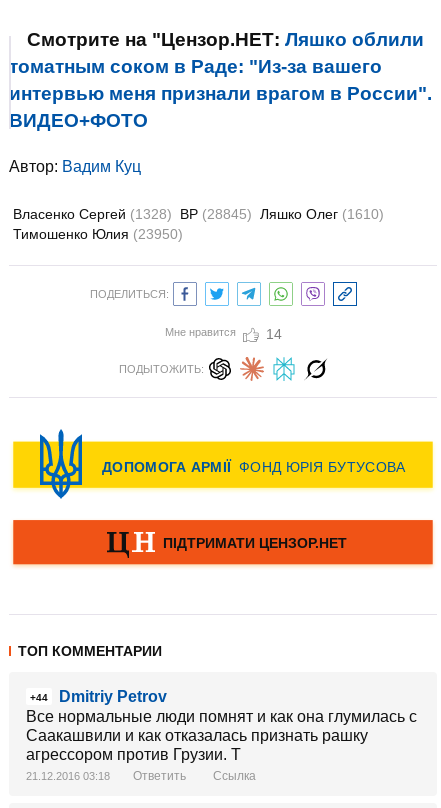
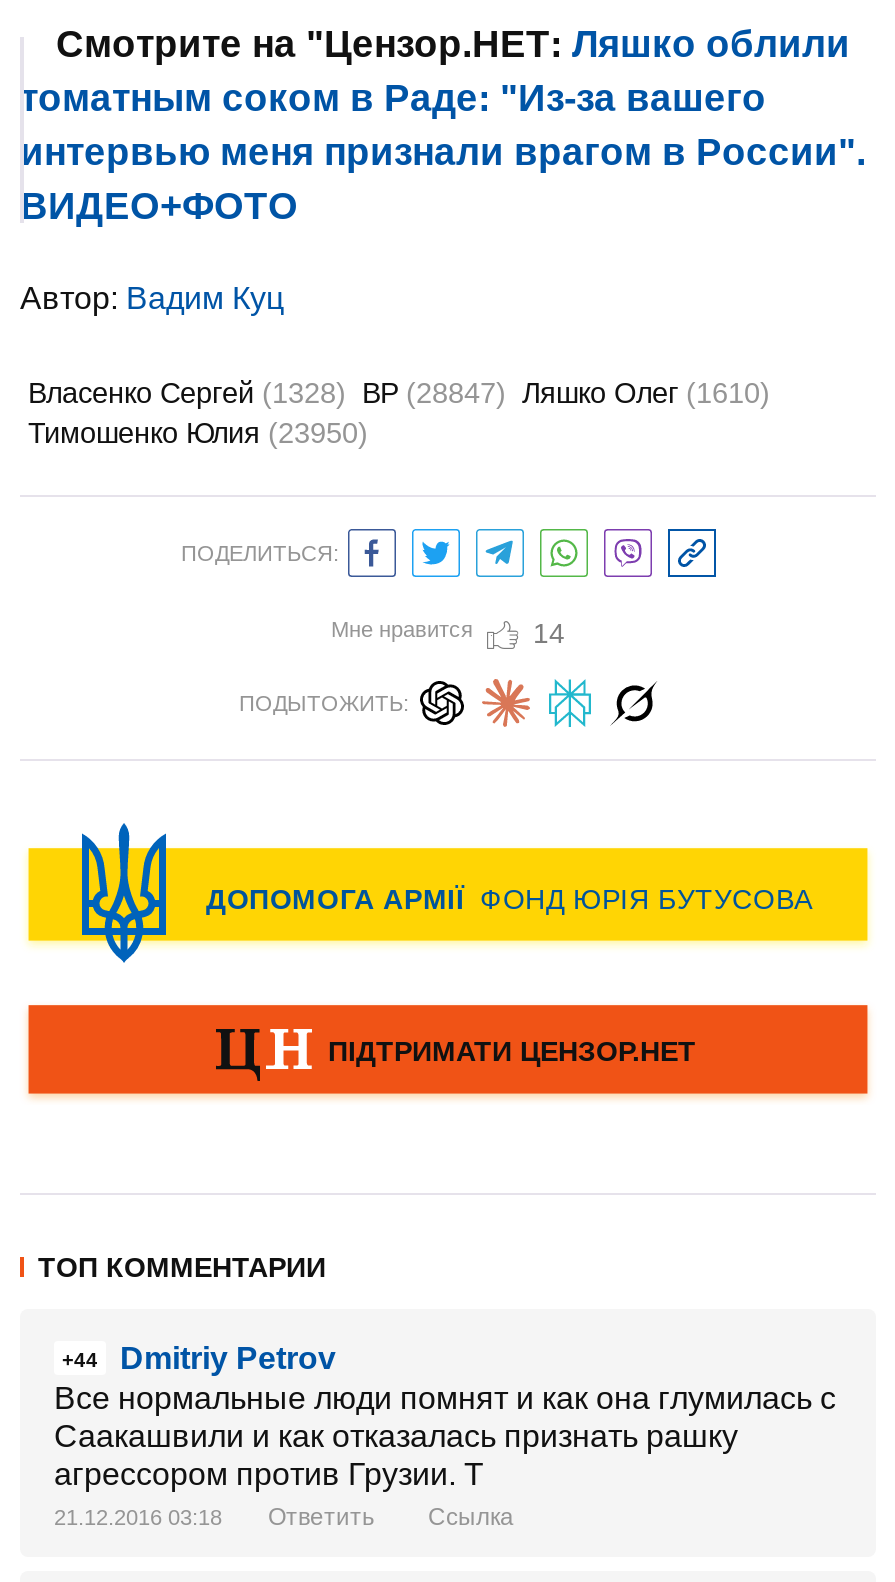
- Власенко Сергей (1328) ВР (28845) Ляшко Олег (1610)
+ Власенко Сергей (1328) ВР (28847) Ляшко Олег (1610)
